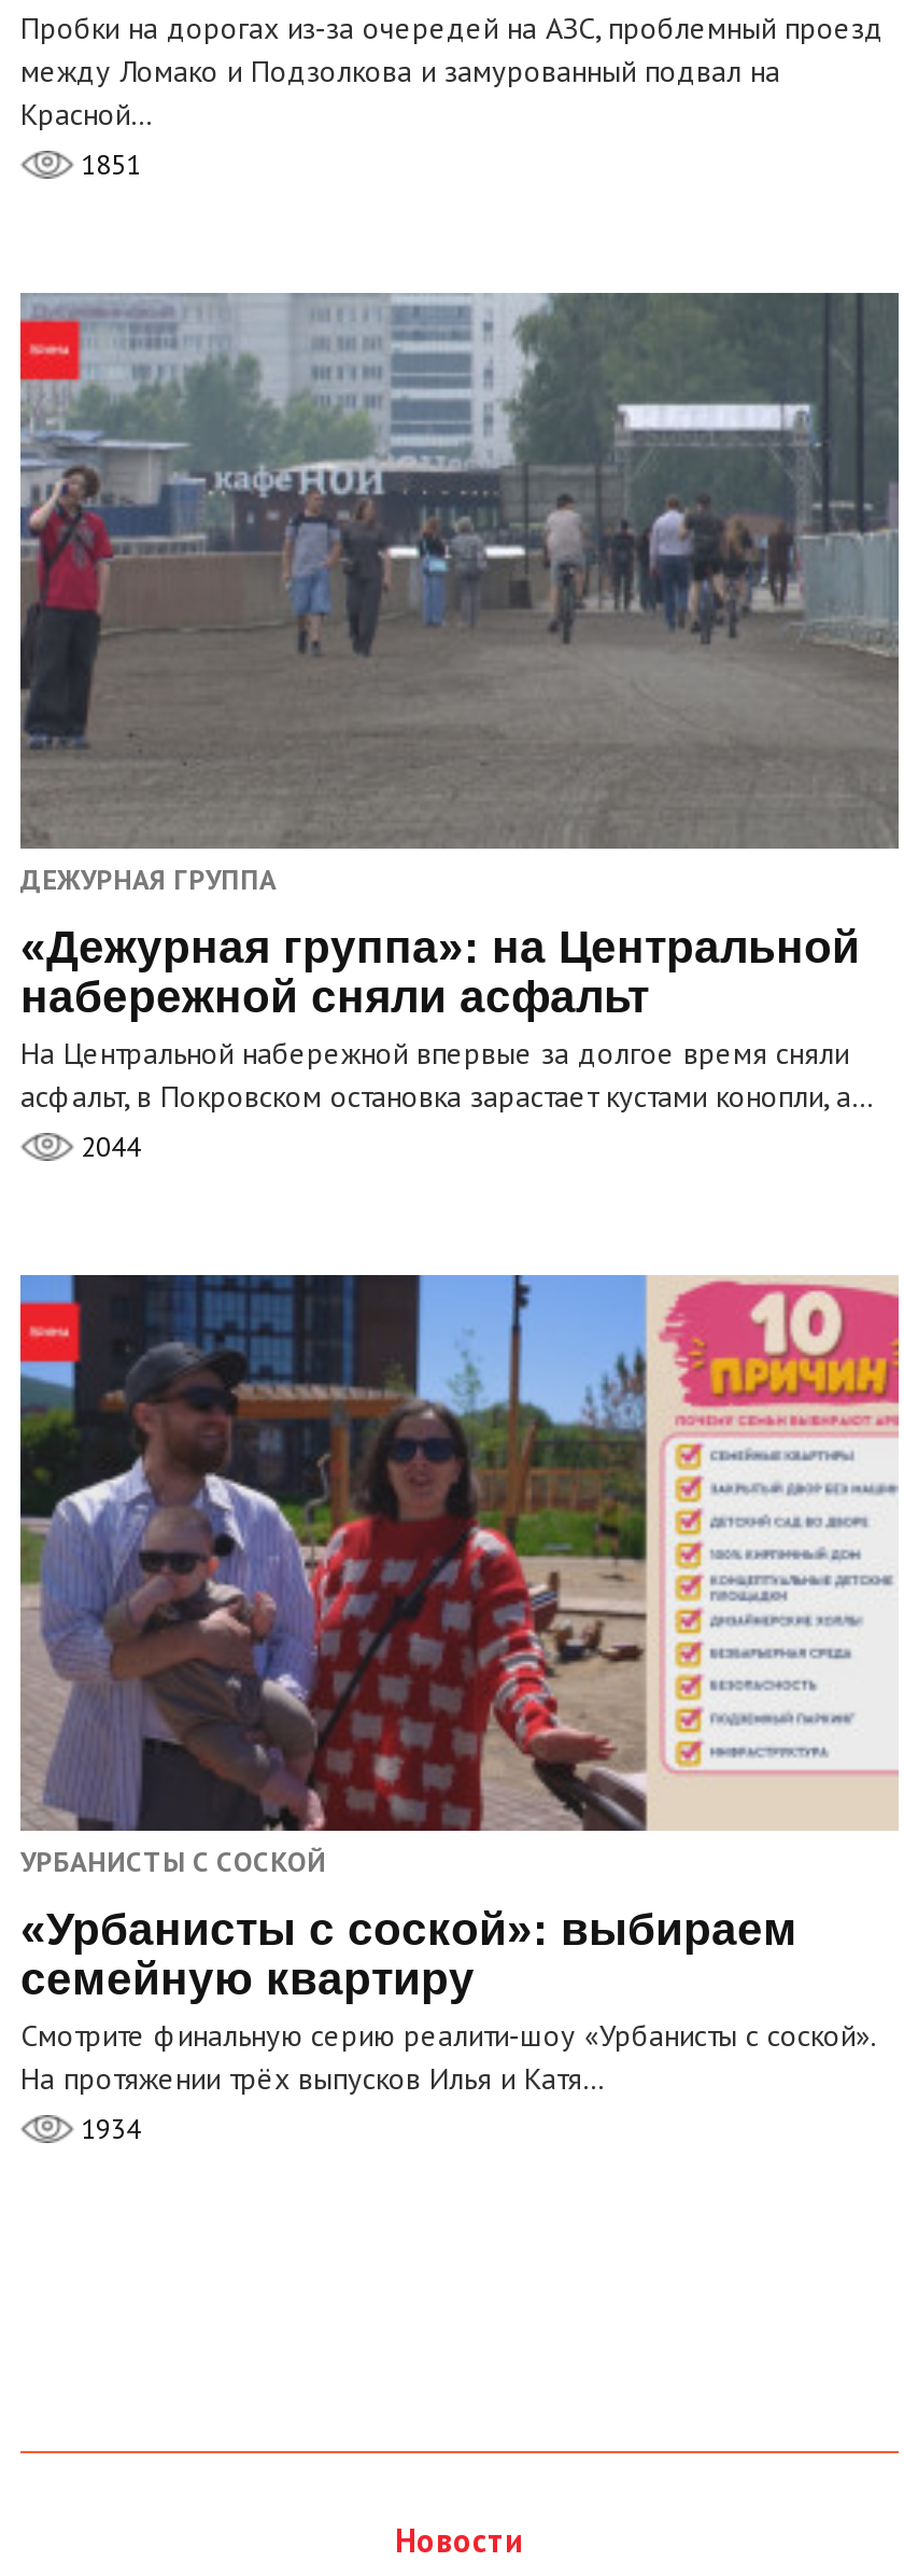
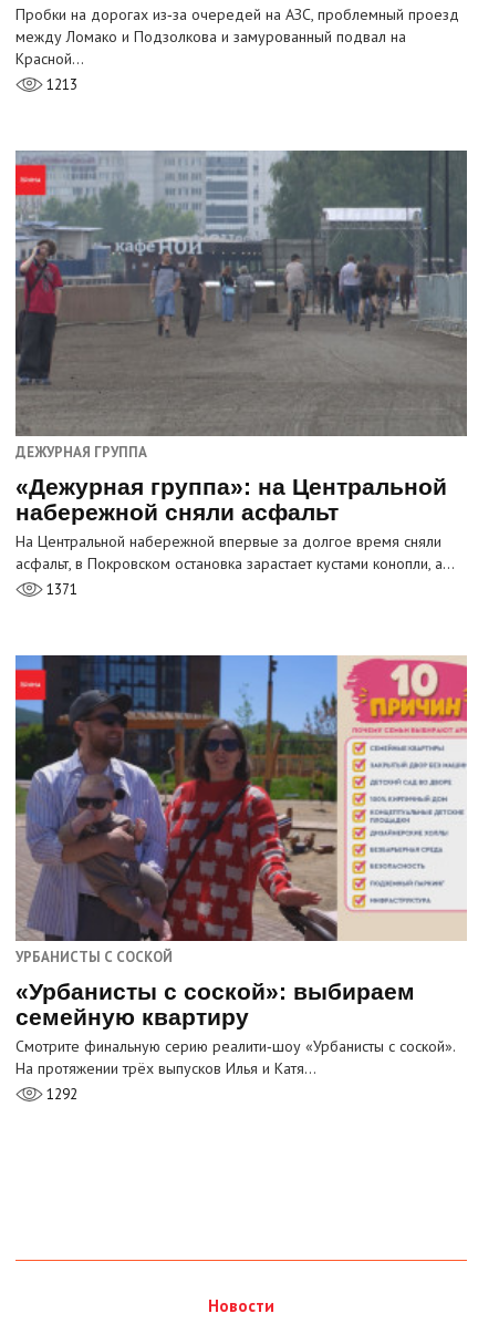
- 1851
+ 1213

- 2044
+ 1371

- 1934
+ 1292
